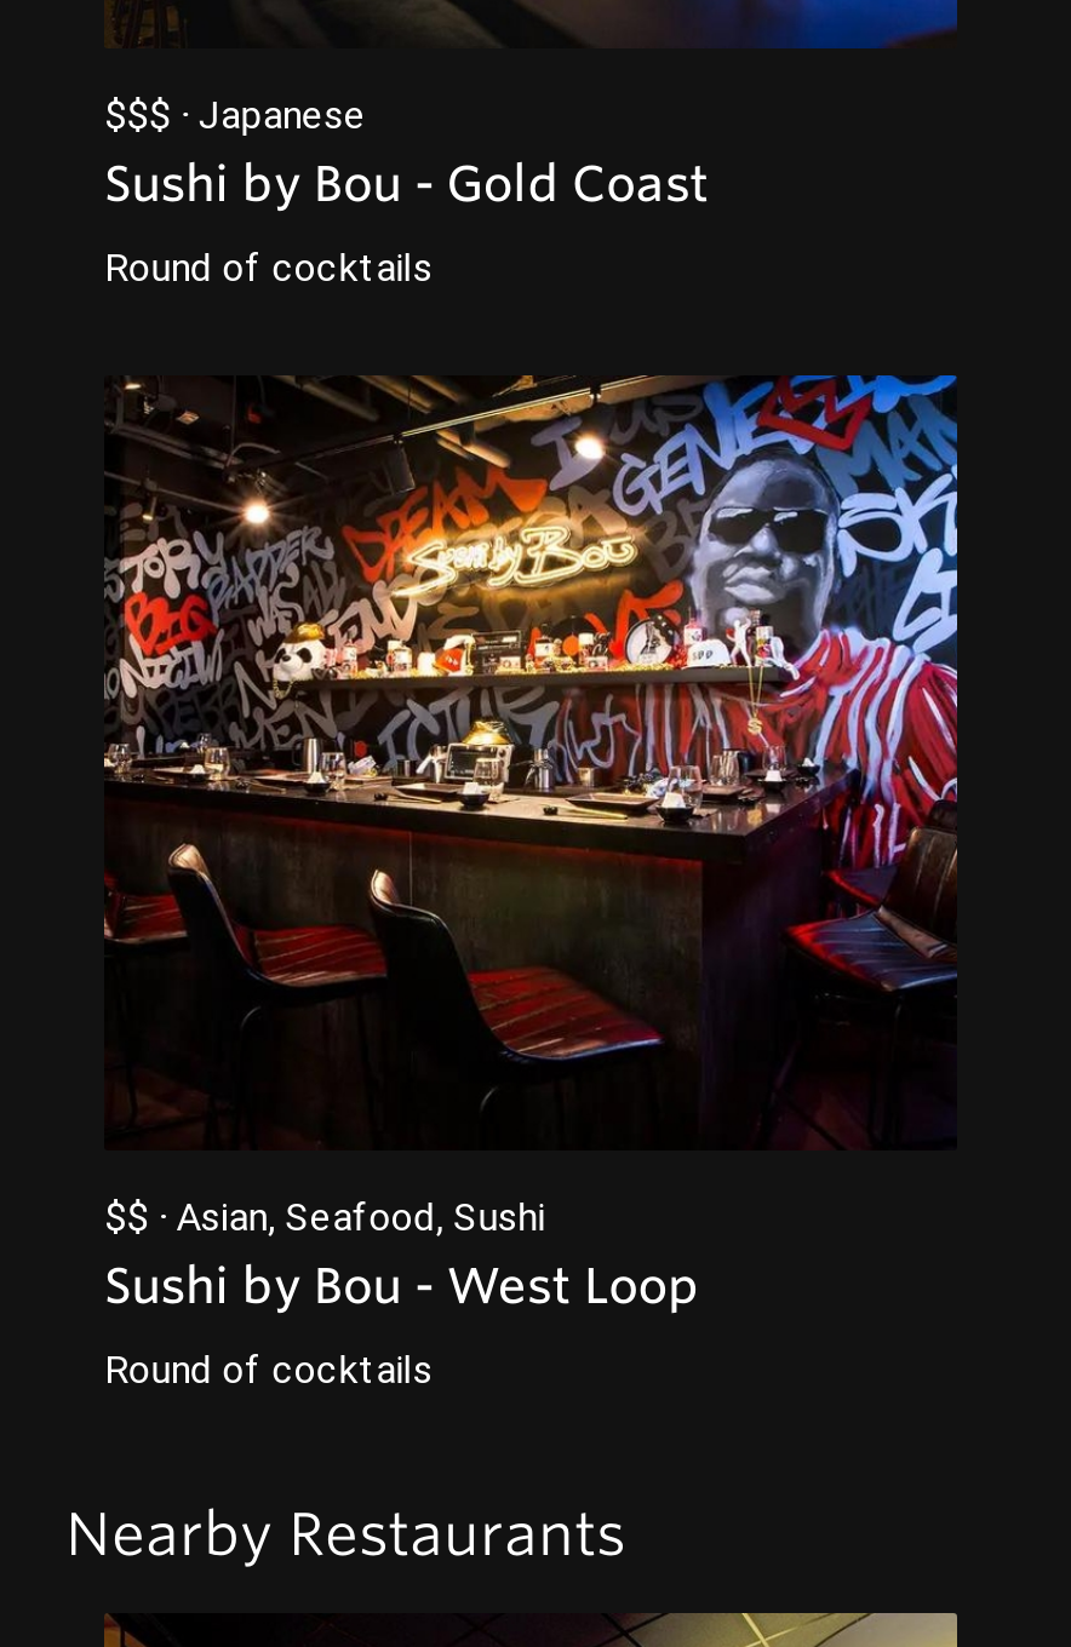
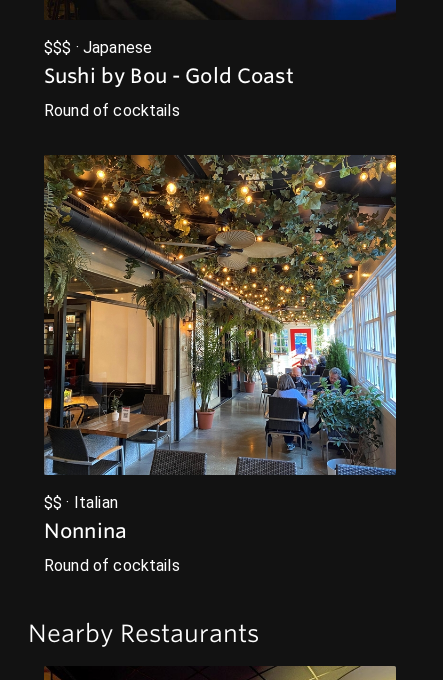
- [image]
- $$ · Asian, Seafood, Sushi
- Sushi by Bou - West Loop
+ [image]
+ $$ · Italian
+ Nonnina
